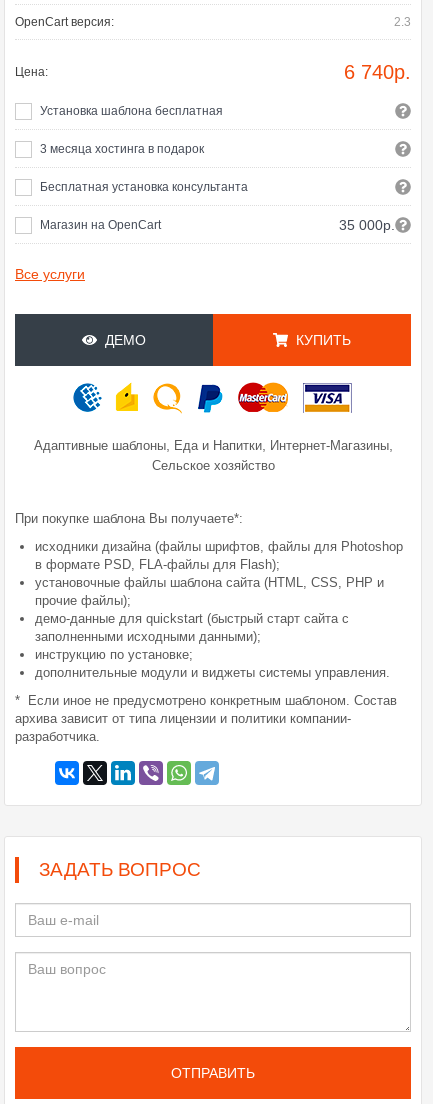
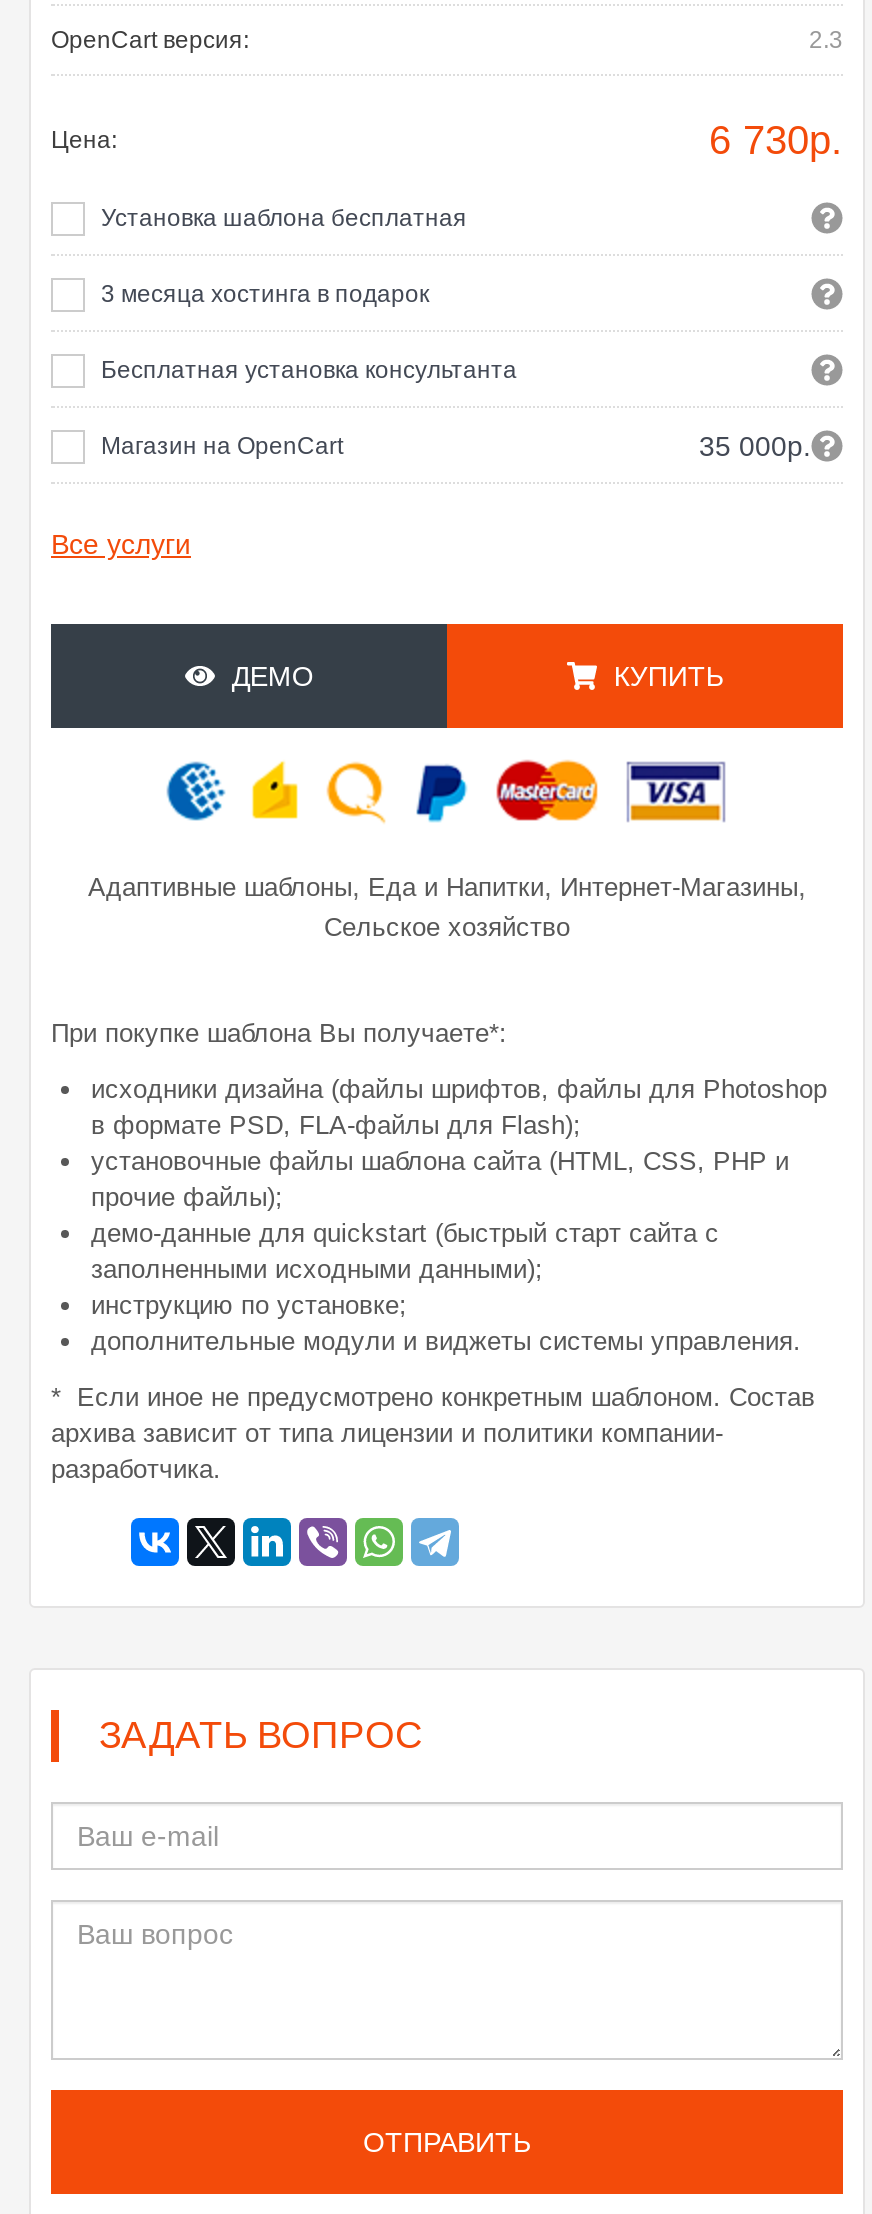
- 6 740р.
+ 6 730р.
